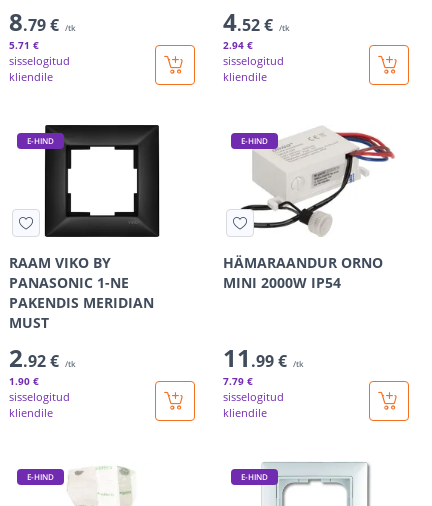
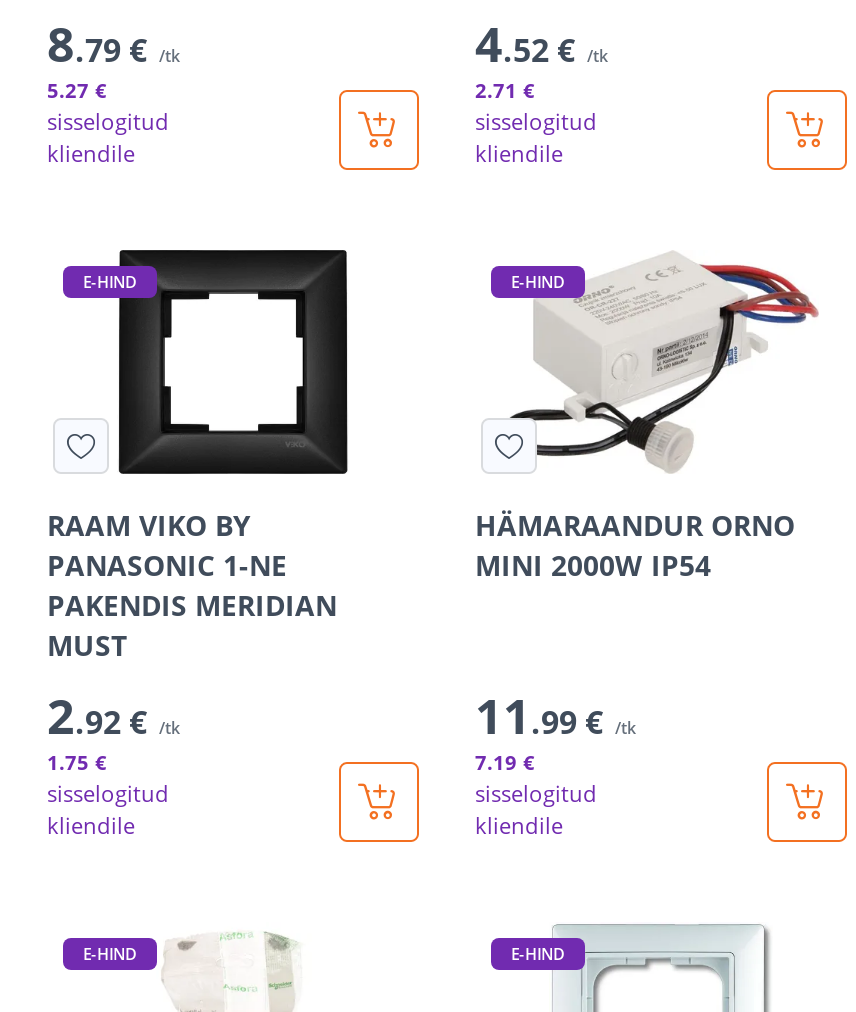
- 5.71 €
+ 5.27 €

- 2.94 €
+ 2.71 €

- 1.90 €
+ 1.75 €

- 7.79 €
+ 7.19 €
